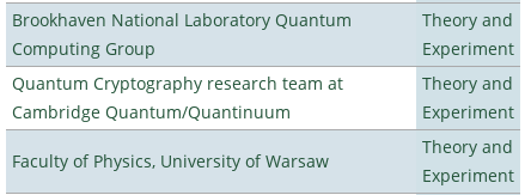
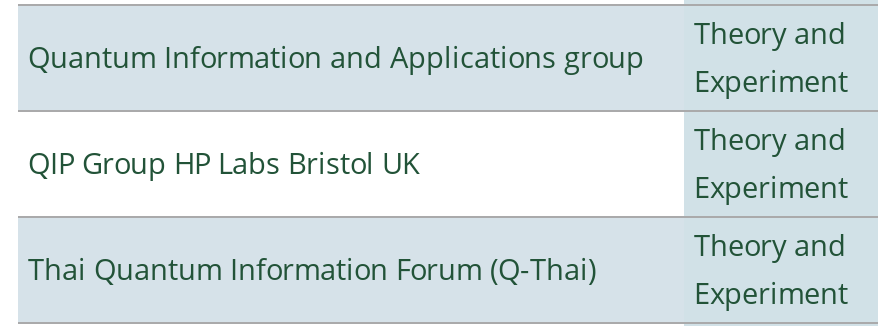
- Brookhaven National Laboratory Quantum
- Computing Group
+ Quantum Information and Applications group

- Quantum Cryptography research team at
- Cambridge Quantum/Quantinuum
+ QIP Group HP Labs Bristol UK

- Faculty of Physics, University of Warsaw
+ Thai Quantum Information Forum (Q-Thai)
